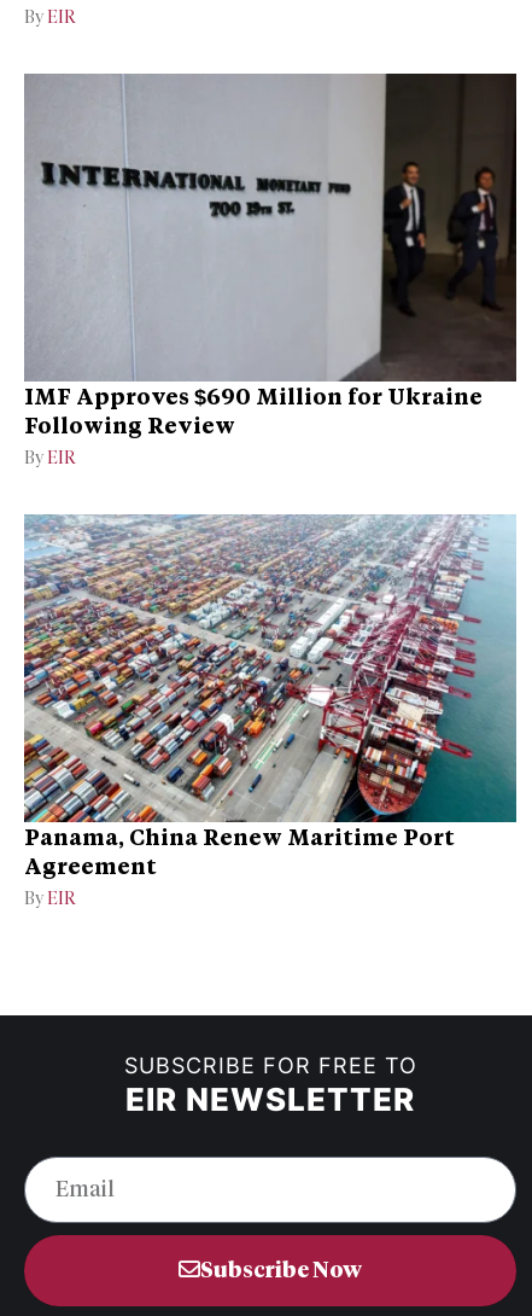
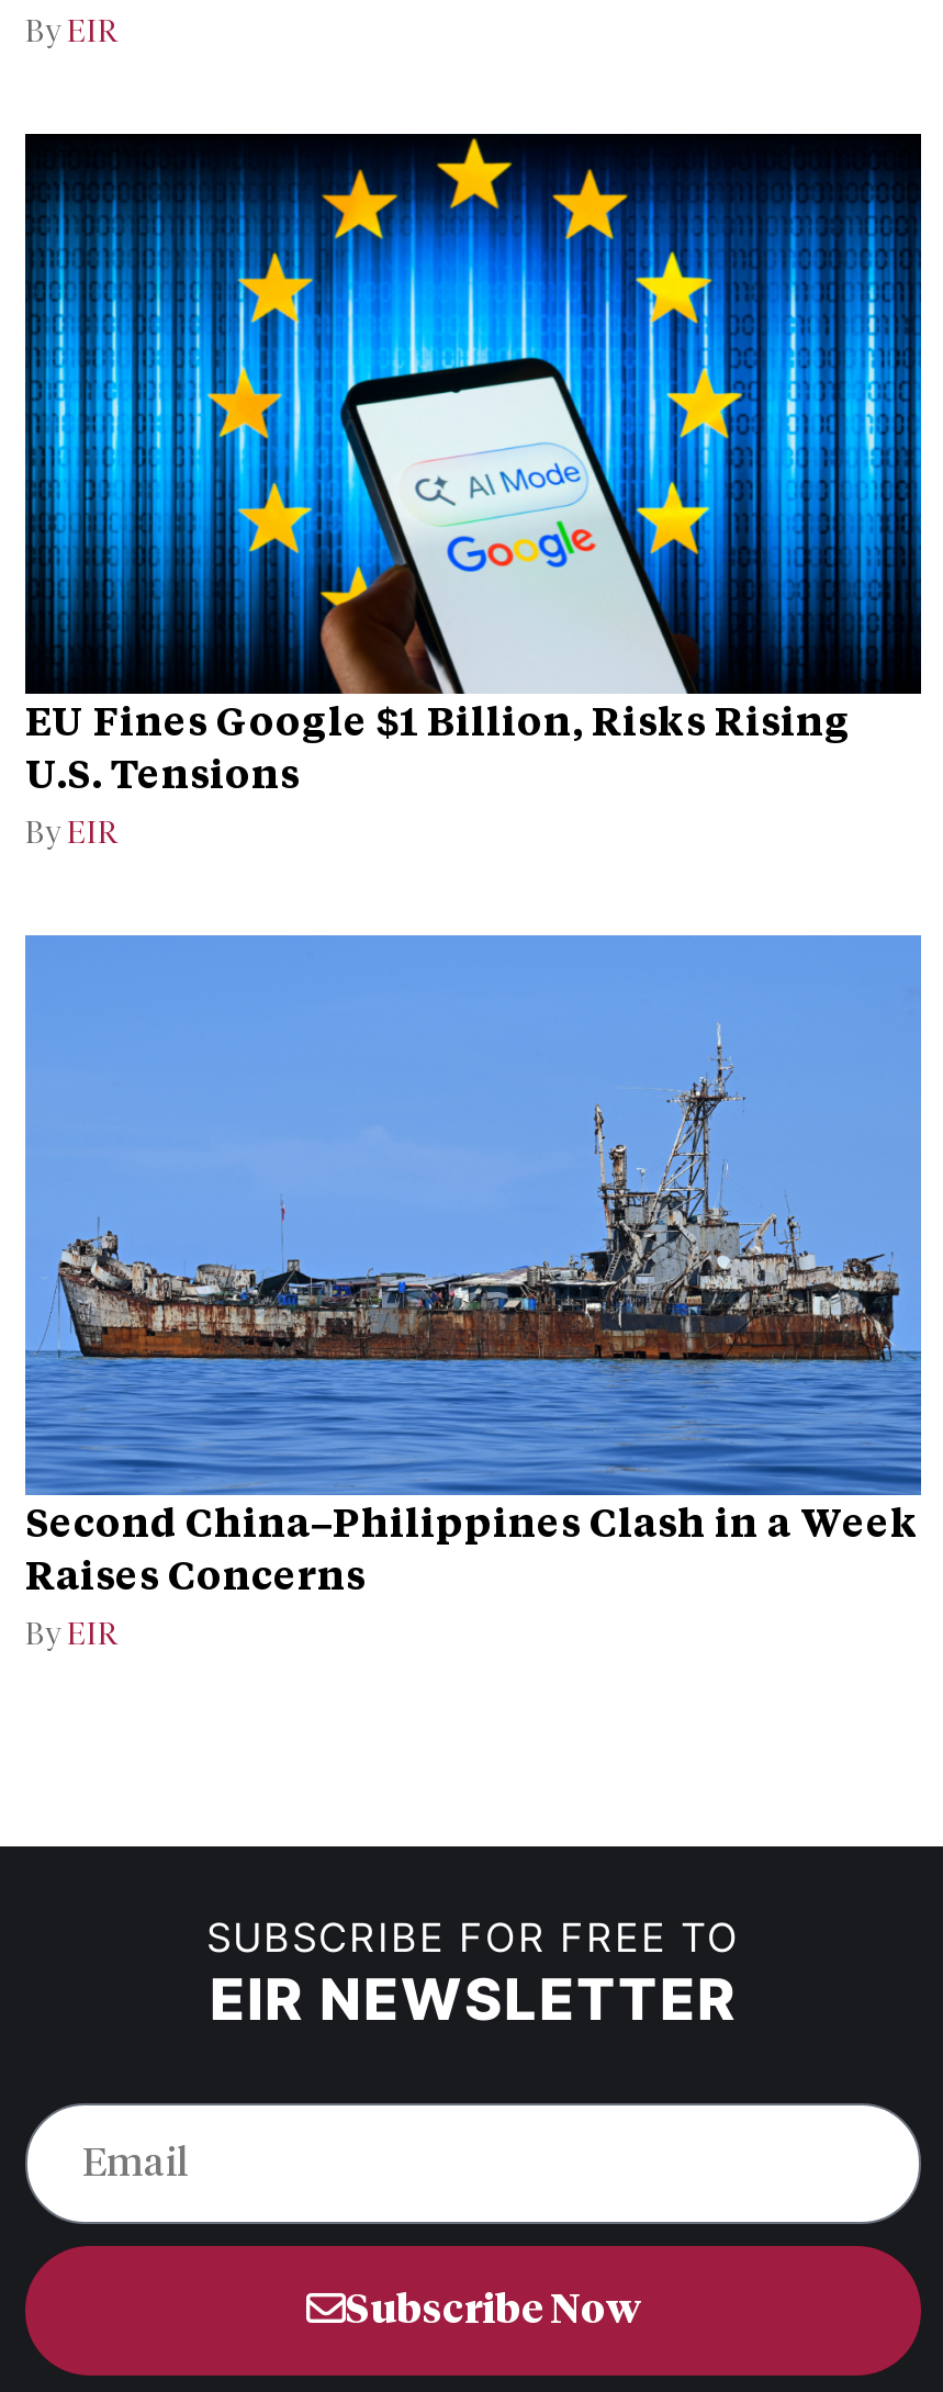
- [image]
- IMF Approves $690 Million for Ukraine
- Following Review
+ [image]
+ EU Fines Google $1 Billion, Risks Rising
+ U.S. Tensions

- [image]
- Panama, China Renew Maritime Port
- Agreement
+ [image]
+ Second China–Philippines Clash in a Week
+ Raises Concerns
